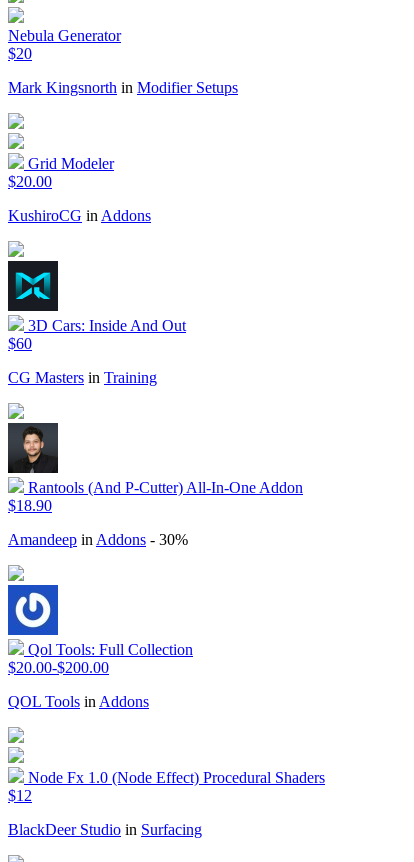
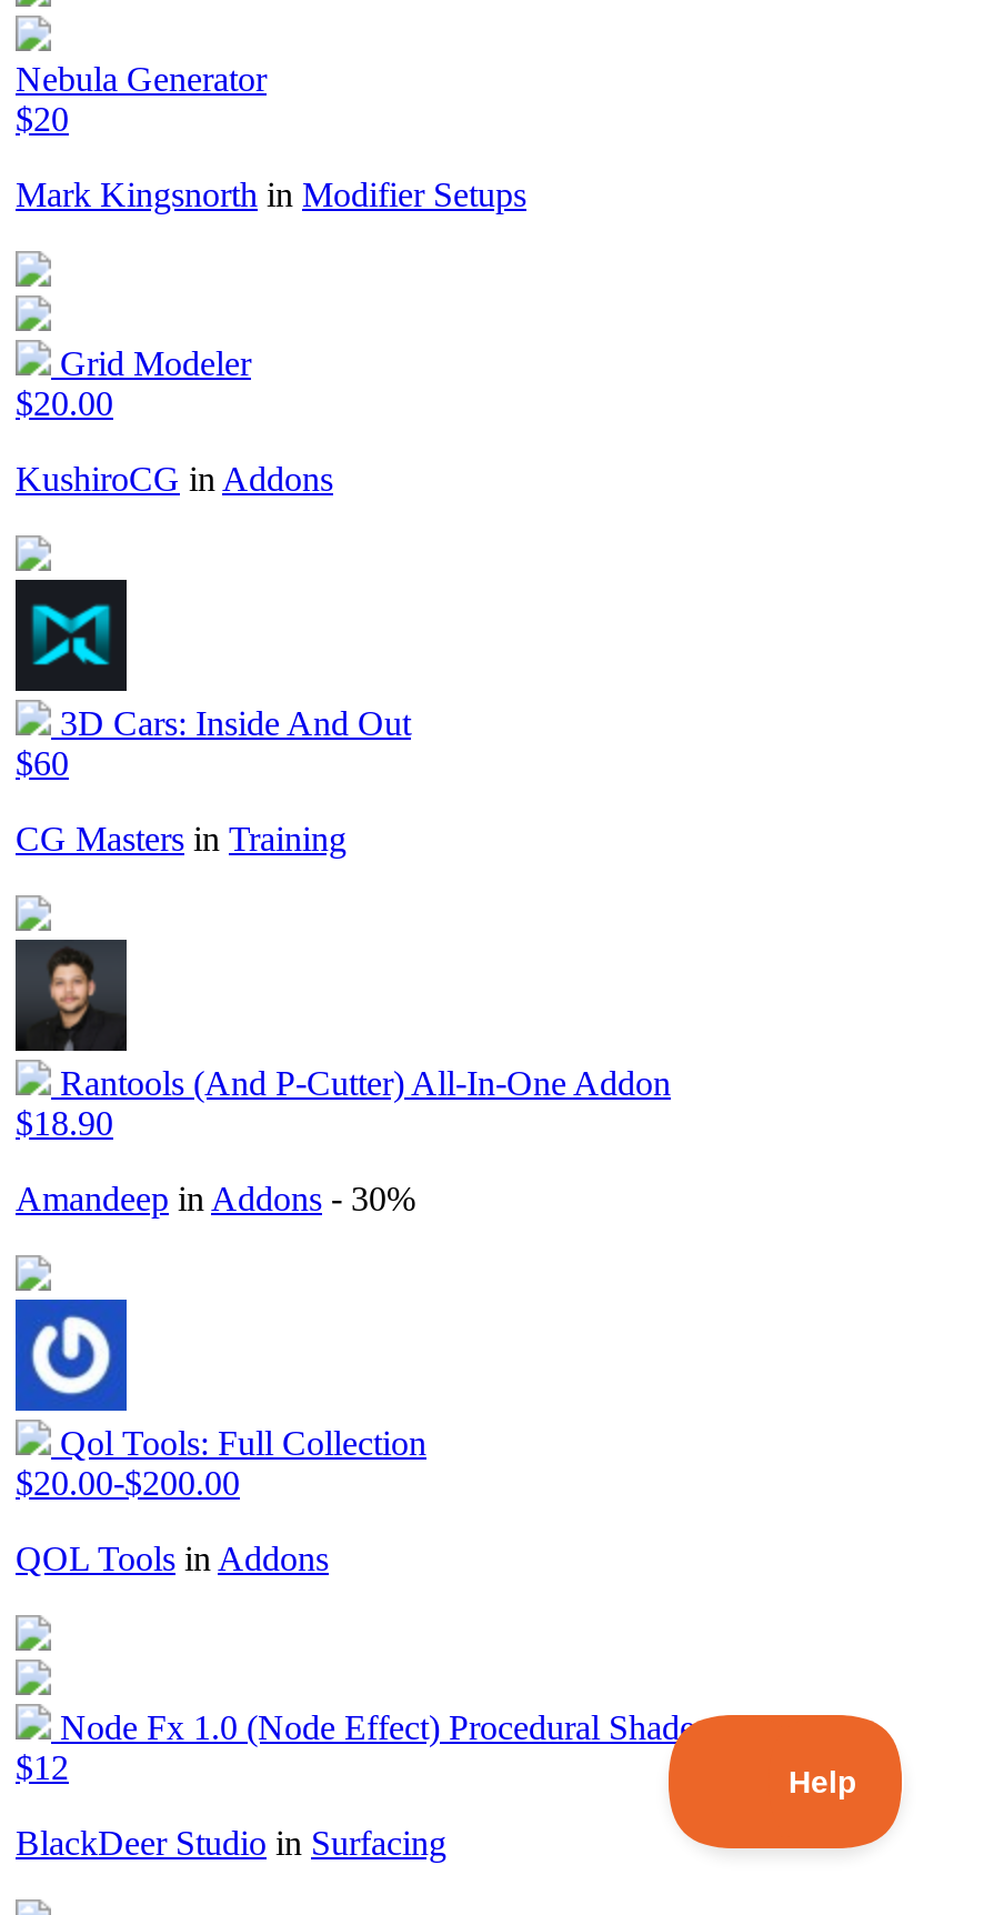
+ [image]
